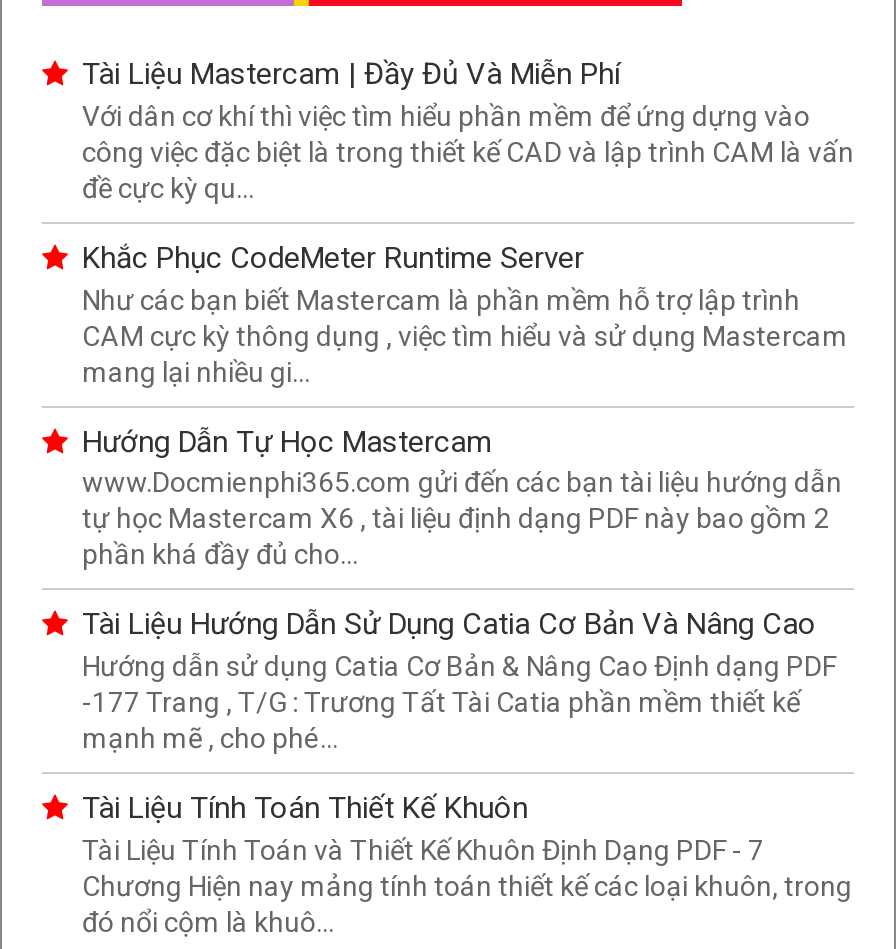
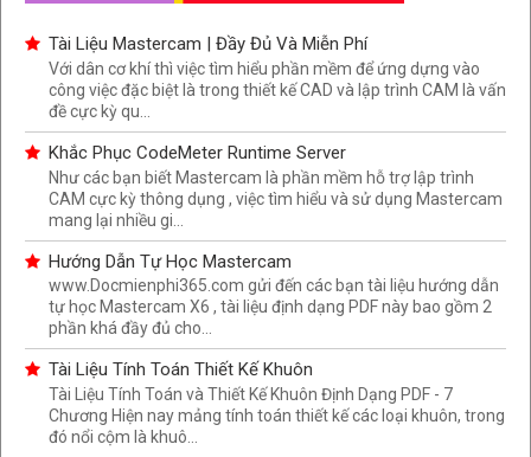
- Tài Liệu Hướng Dẫn Sử Dụng Catia Cơ Bản Và Nâng Cao
- Hướng dẫn sử dụng Catia Cơ Bản & Nâng Cao Định dạng PDF
- -177 Trang , T/G : Trương Tất Tài Catia phần mềm thiết kế
- mạnh mẽ , cho phé...
